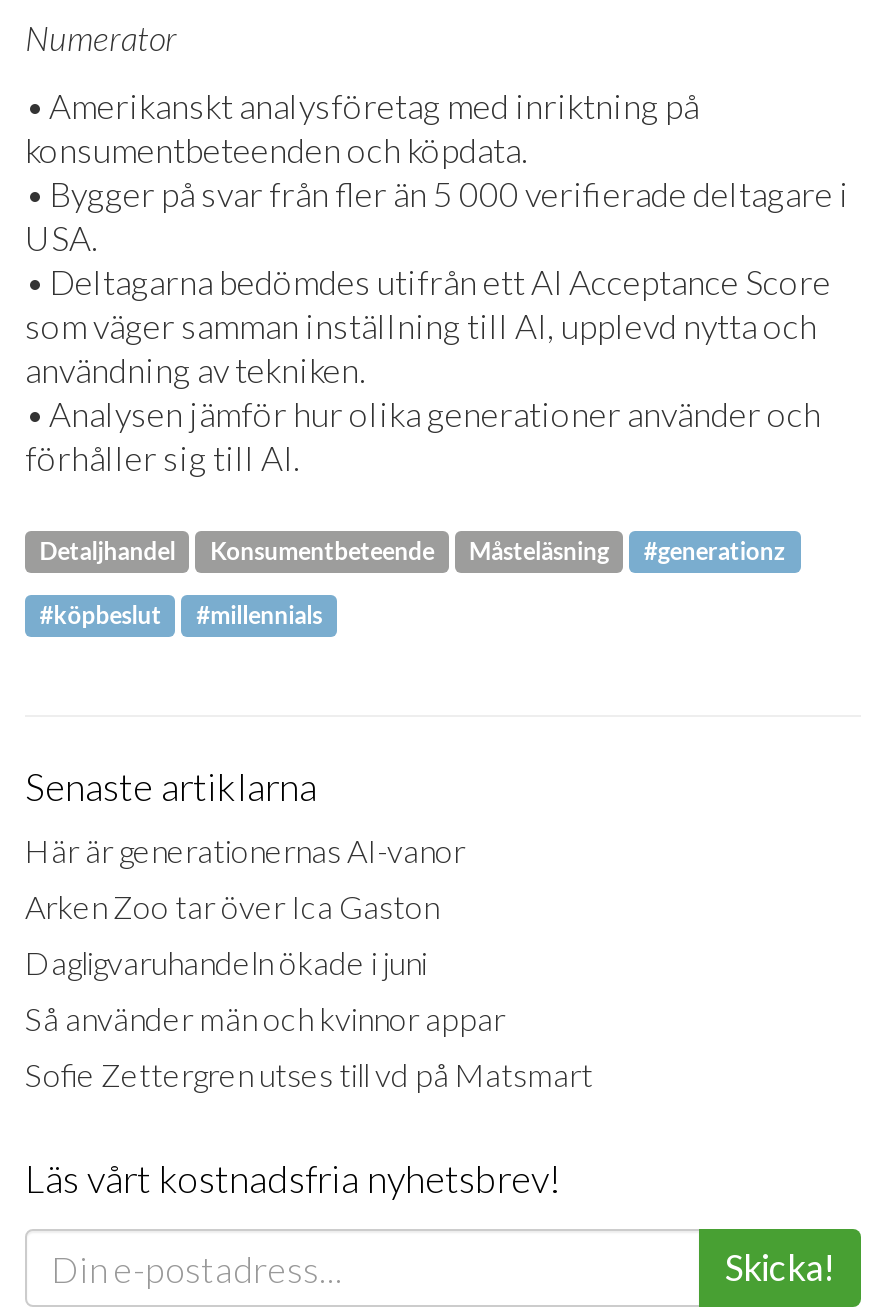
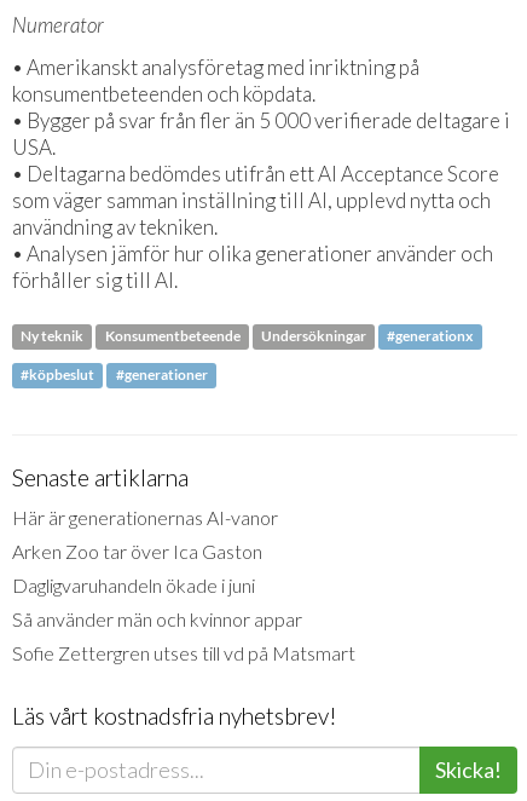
- Detaljhandel
+ Ny teknik

- Måsteläsning
- #generationz
+ Undersökningar
+ #generationx

- #millennials
+ #generationer
